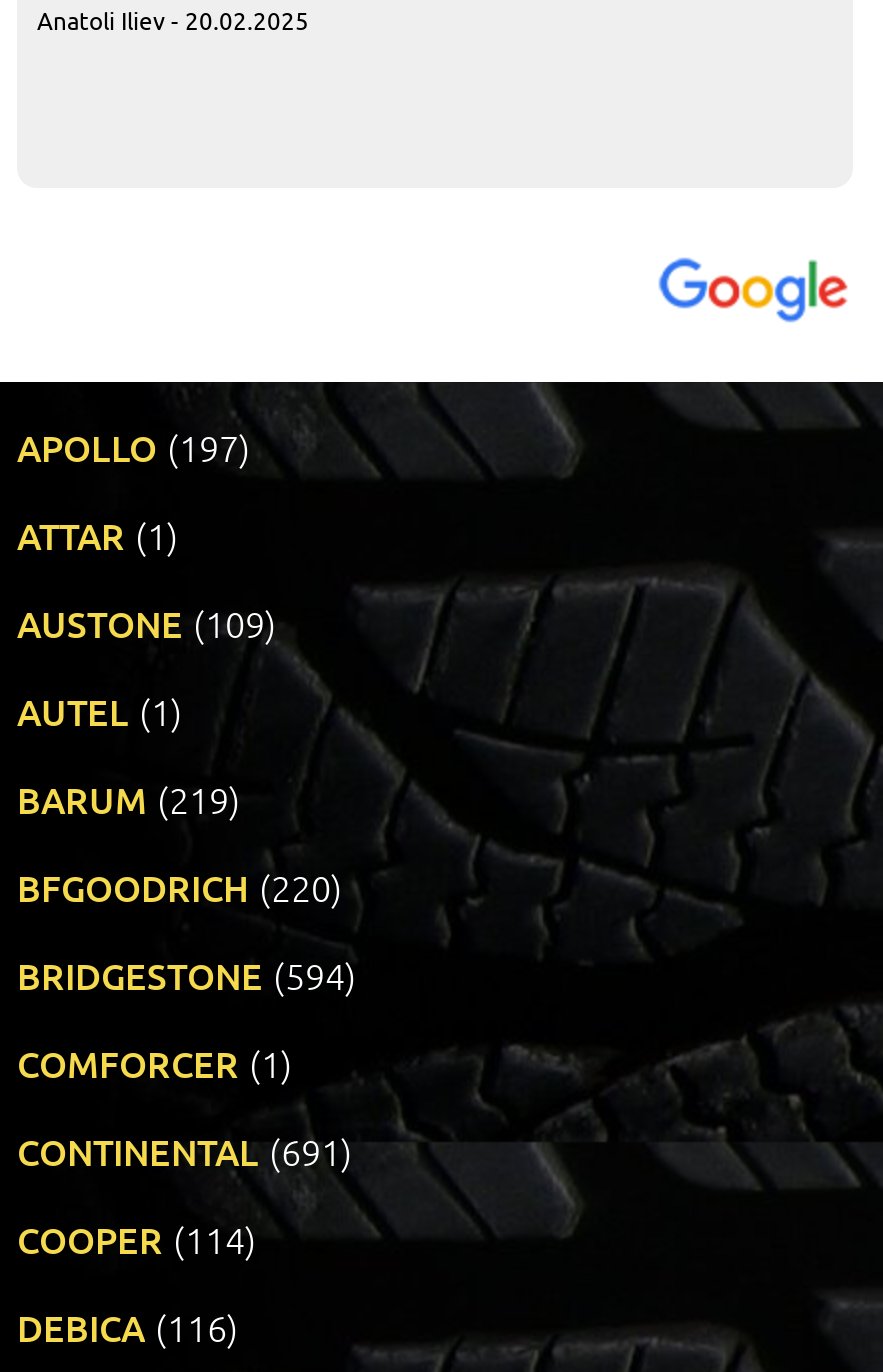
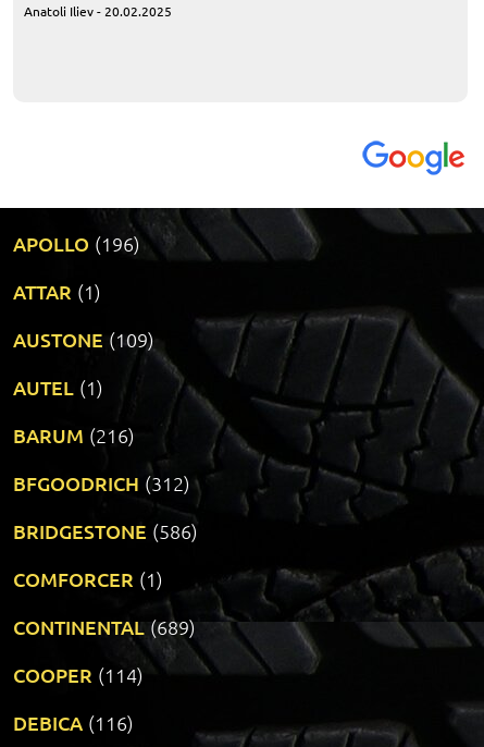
- APOLLO (197)
+ APOLLO (196)

- BARUM (219)
+ BARUM (216)

- BFGOODRICH (220)
+ BFGOODRICH (312)

- BRIDGESTONE (594)
+ BRIDGESTONE (586)

- CONTINENTAL (691)
+ CONTINENTAL (689)
